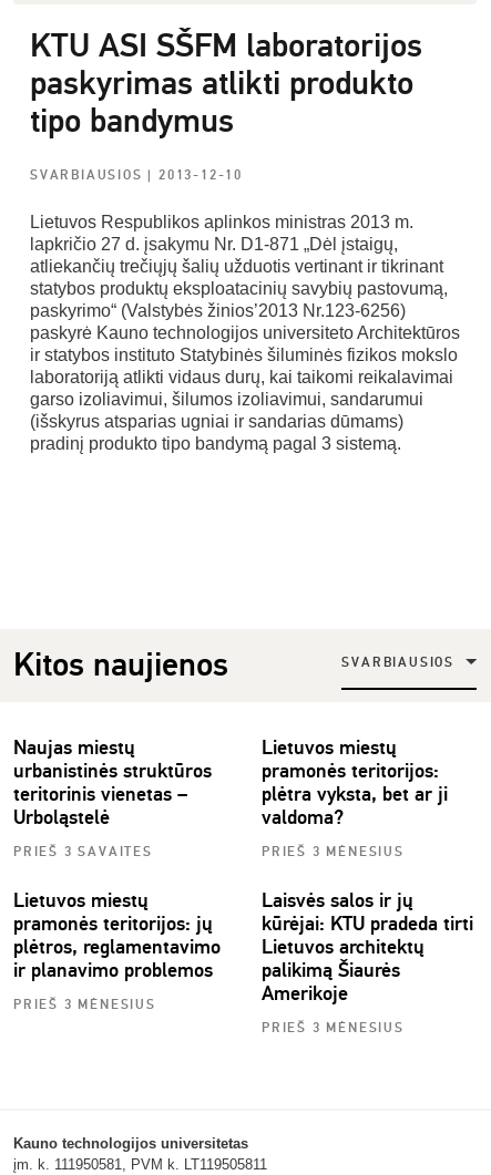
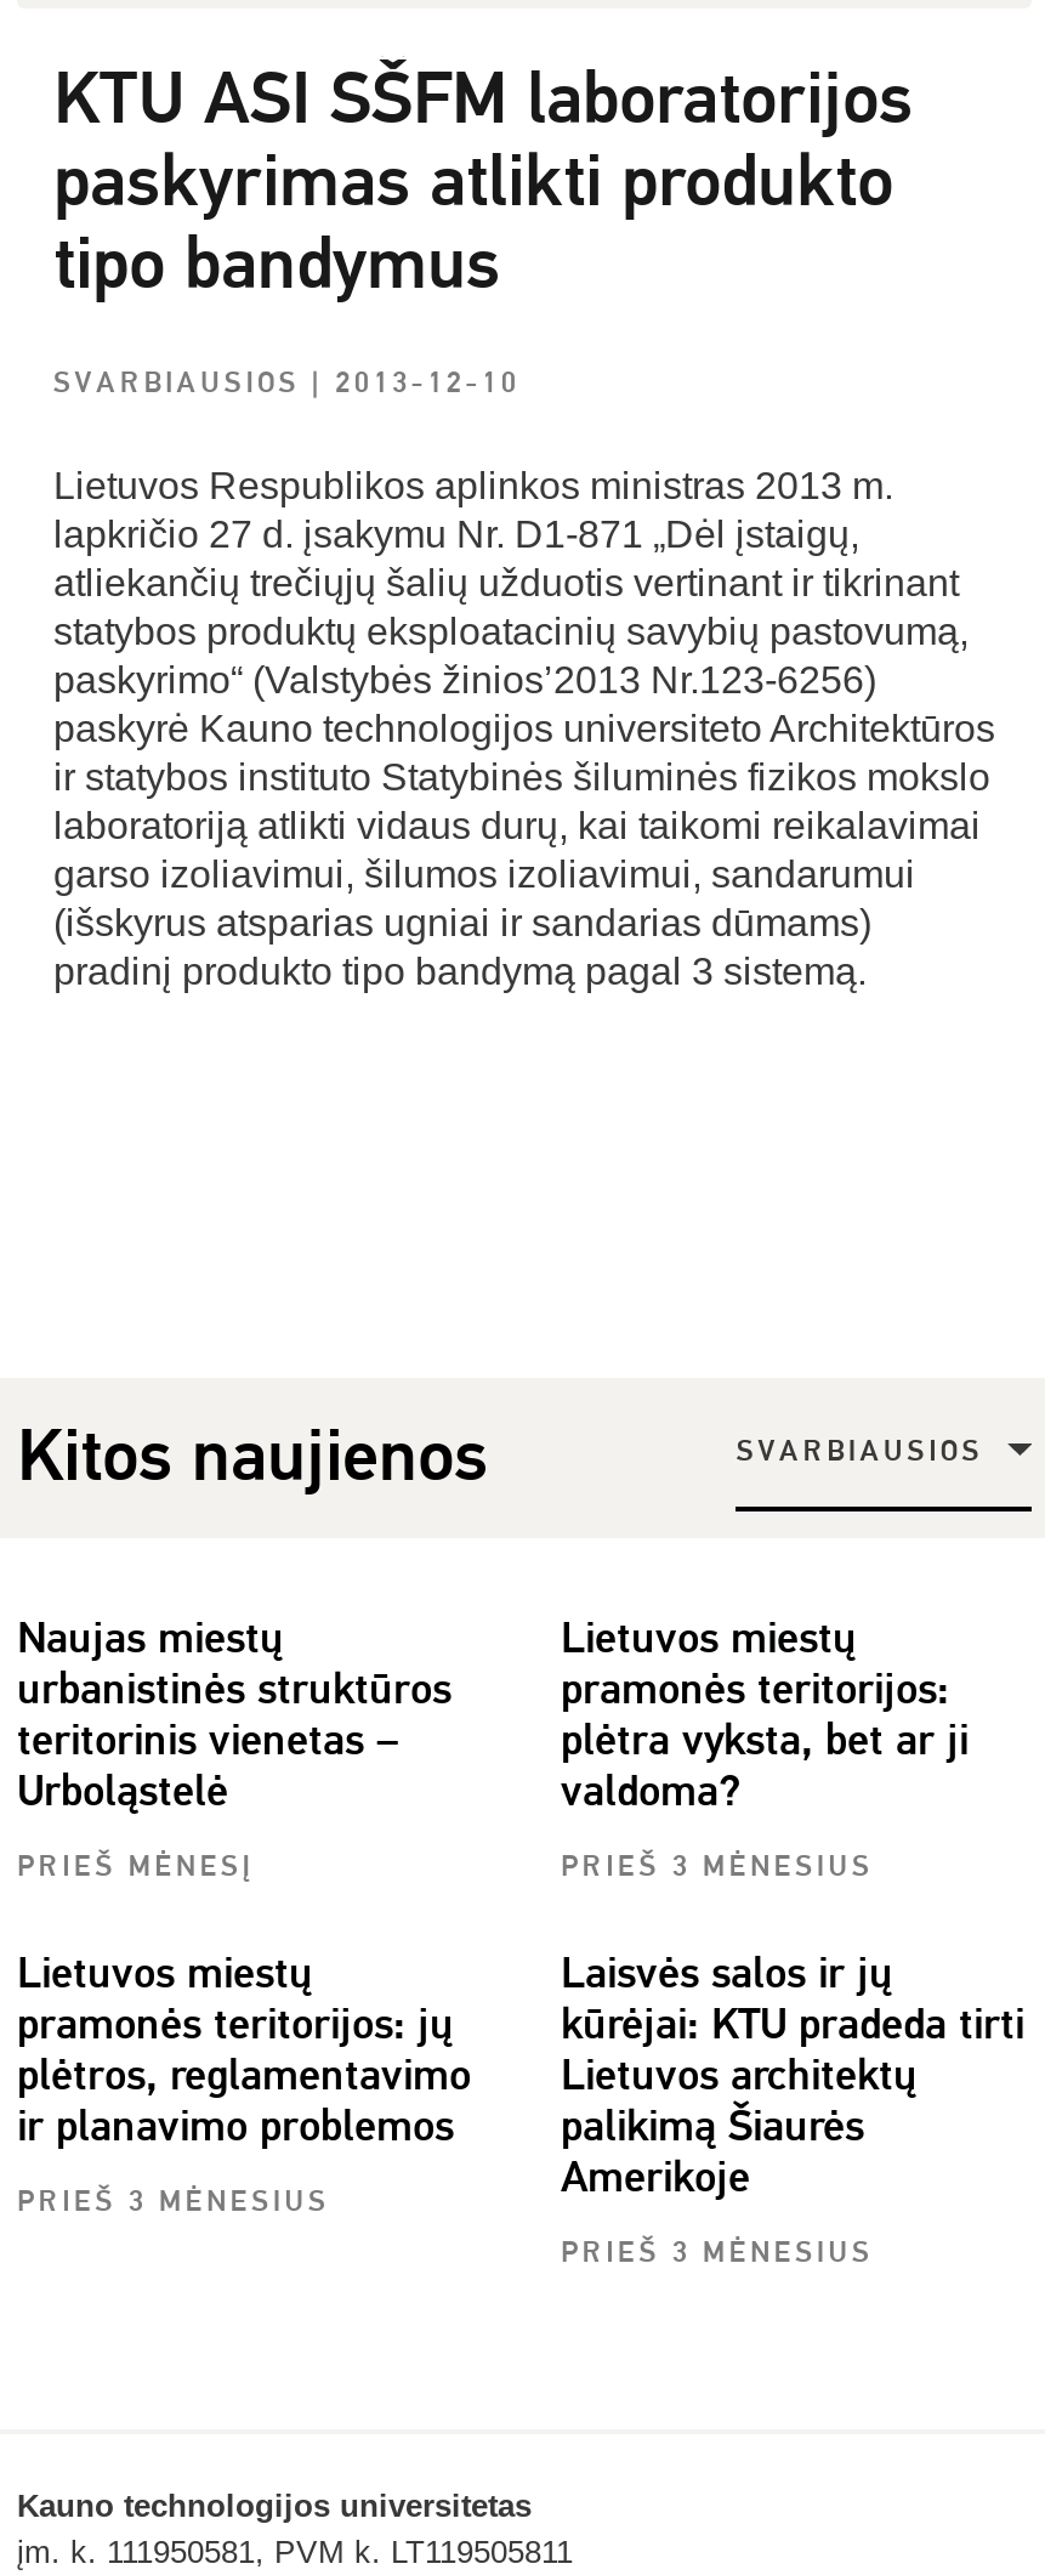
- PRIEŠ 3 SAVAITES
+ PRIEŠ MĖNESĮ
